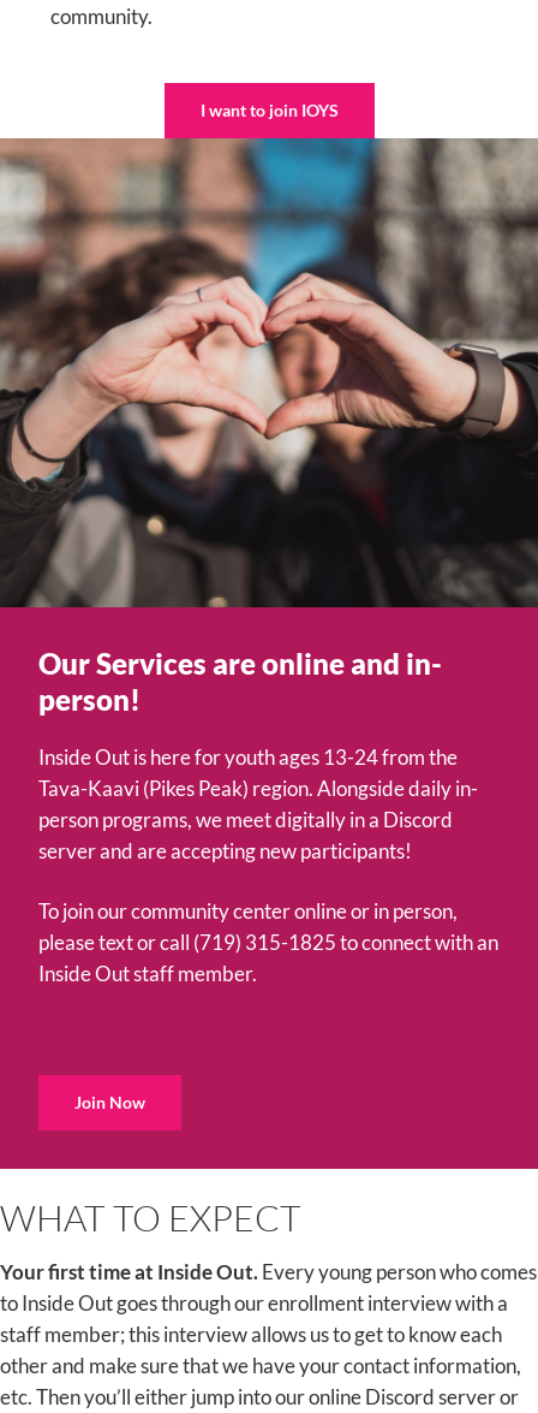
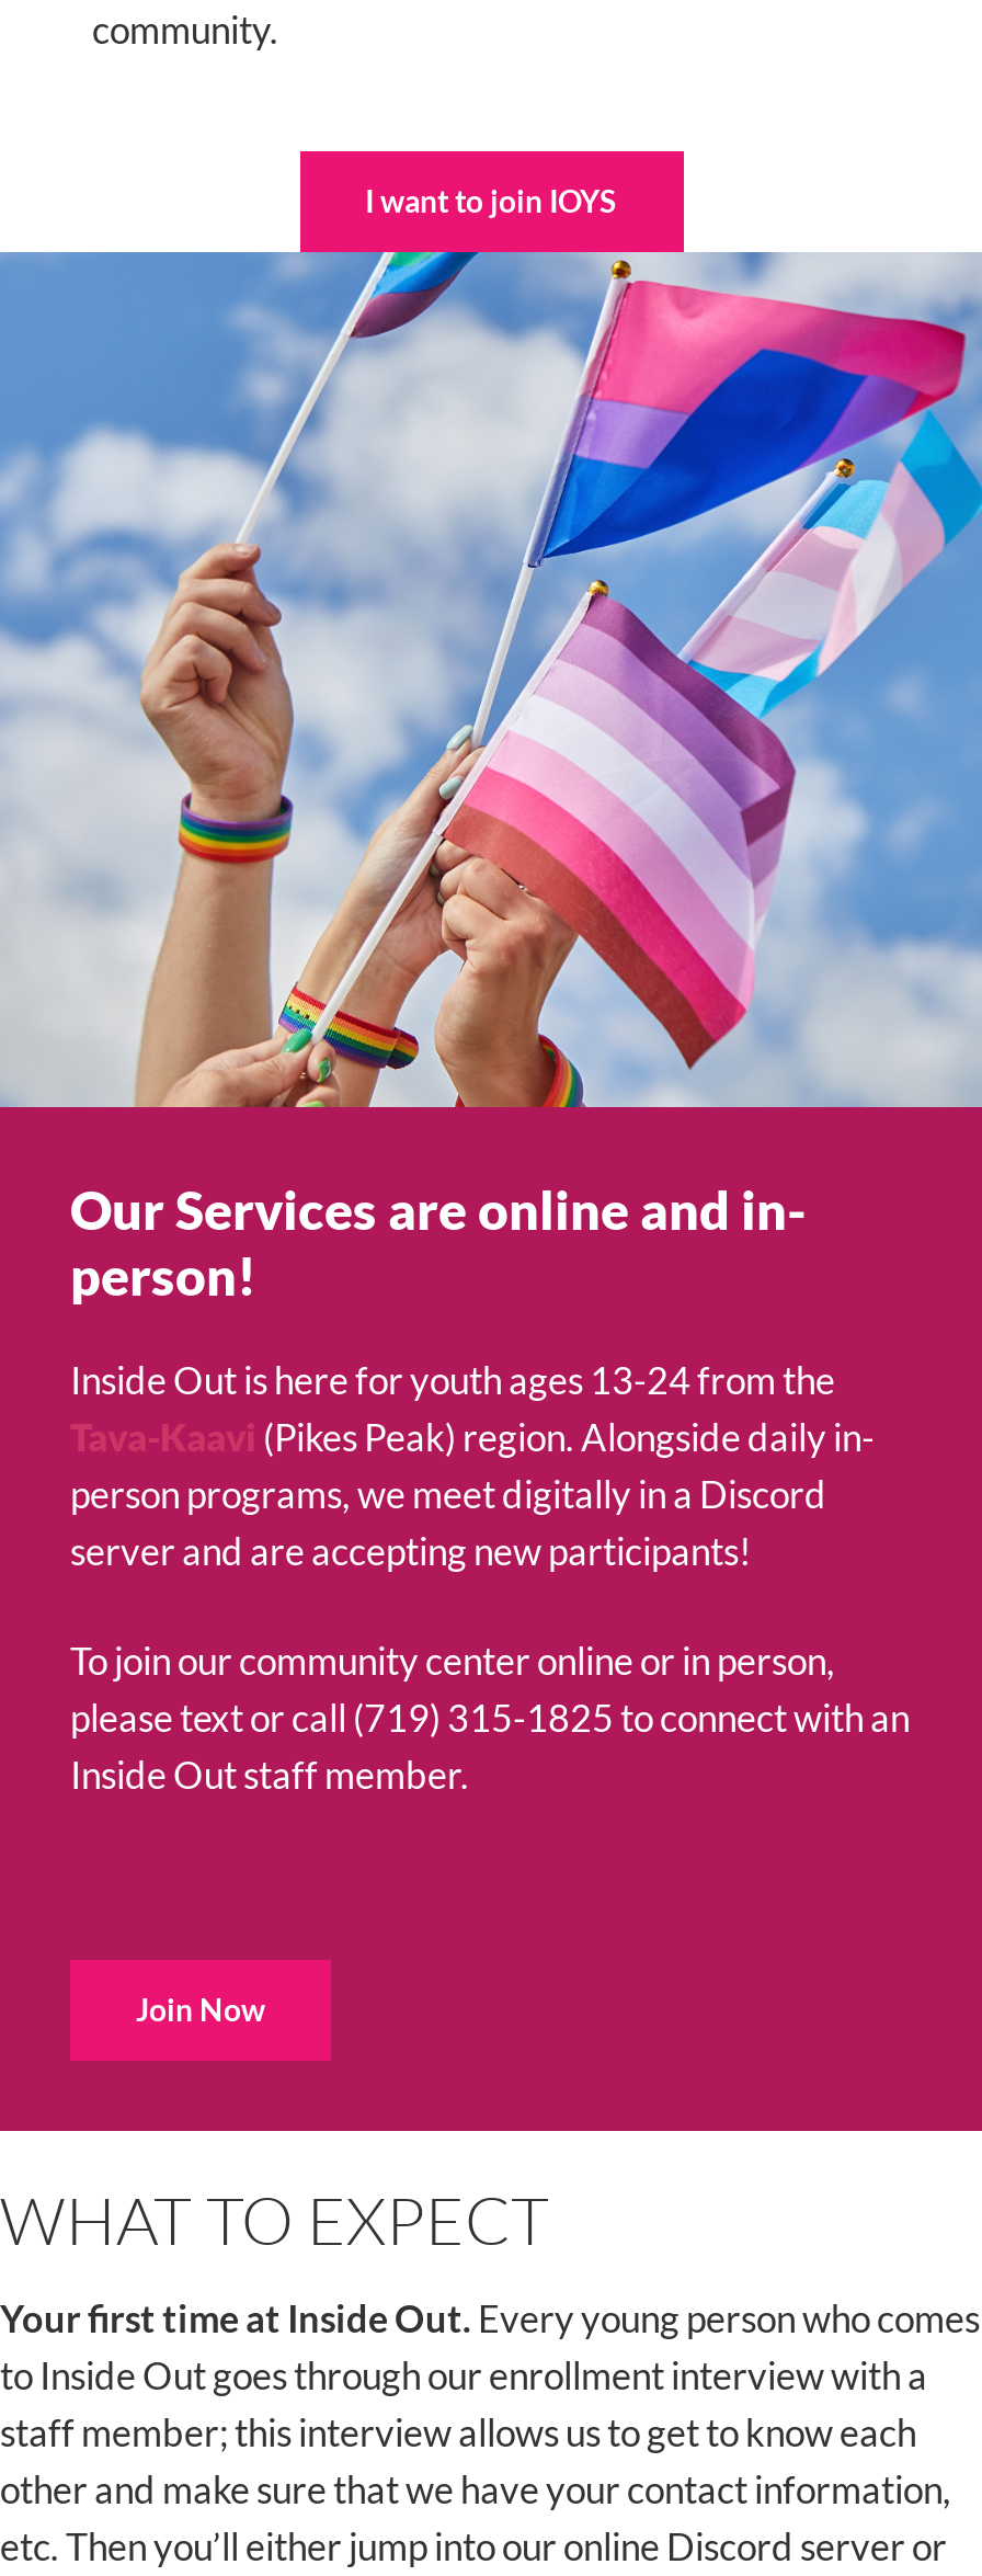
- [image]
+ [image]
